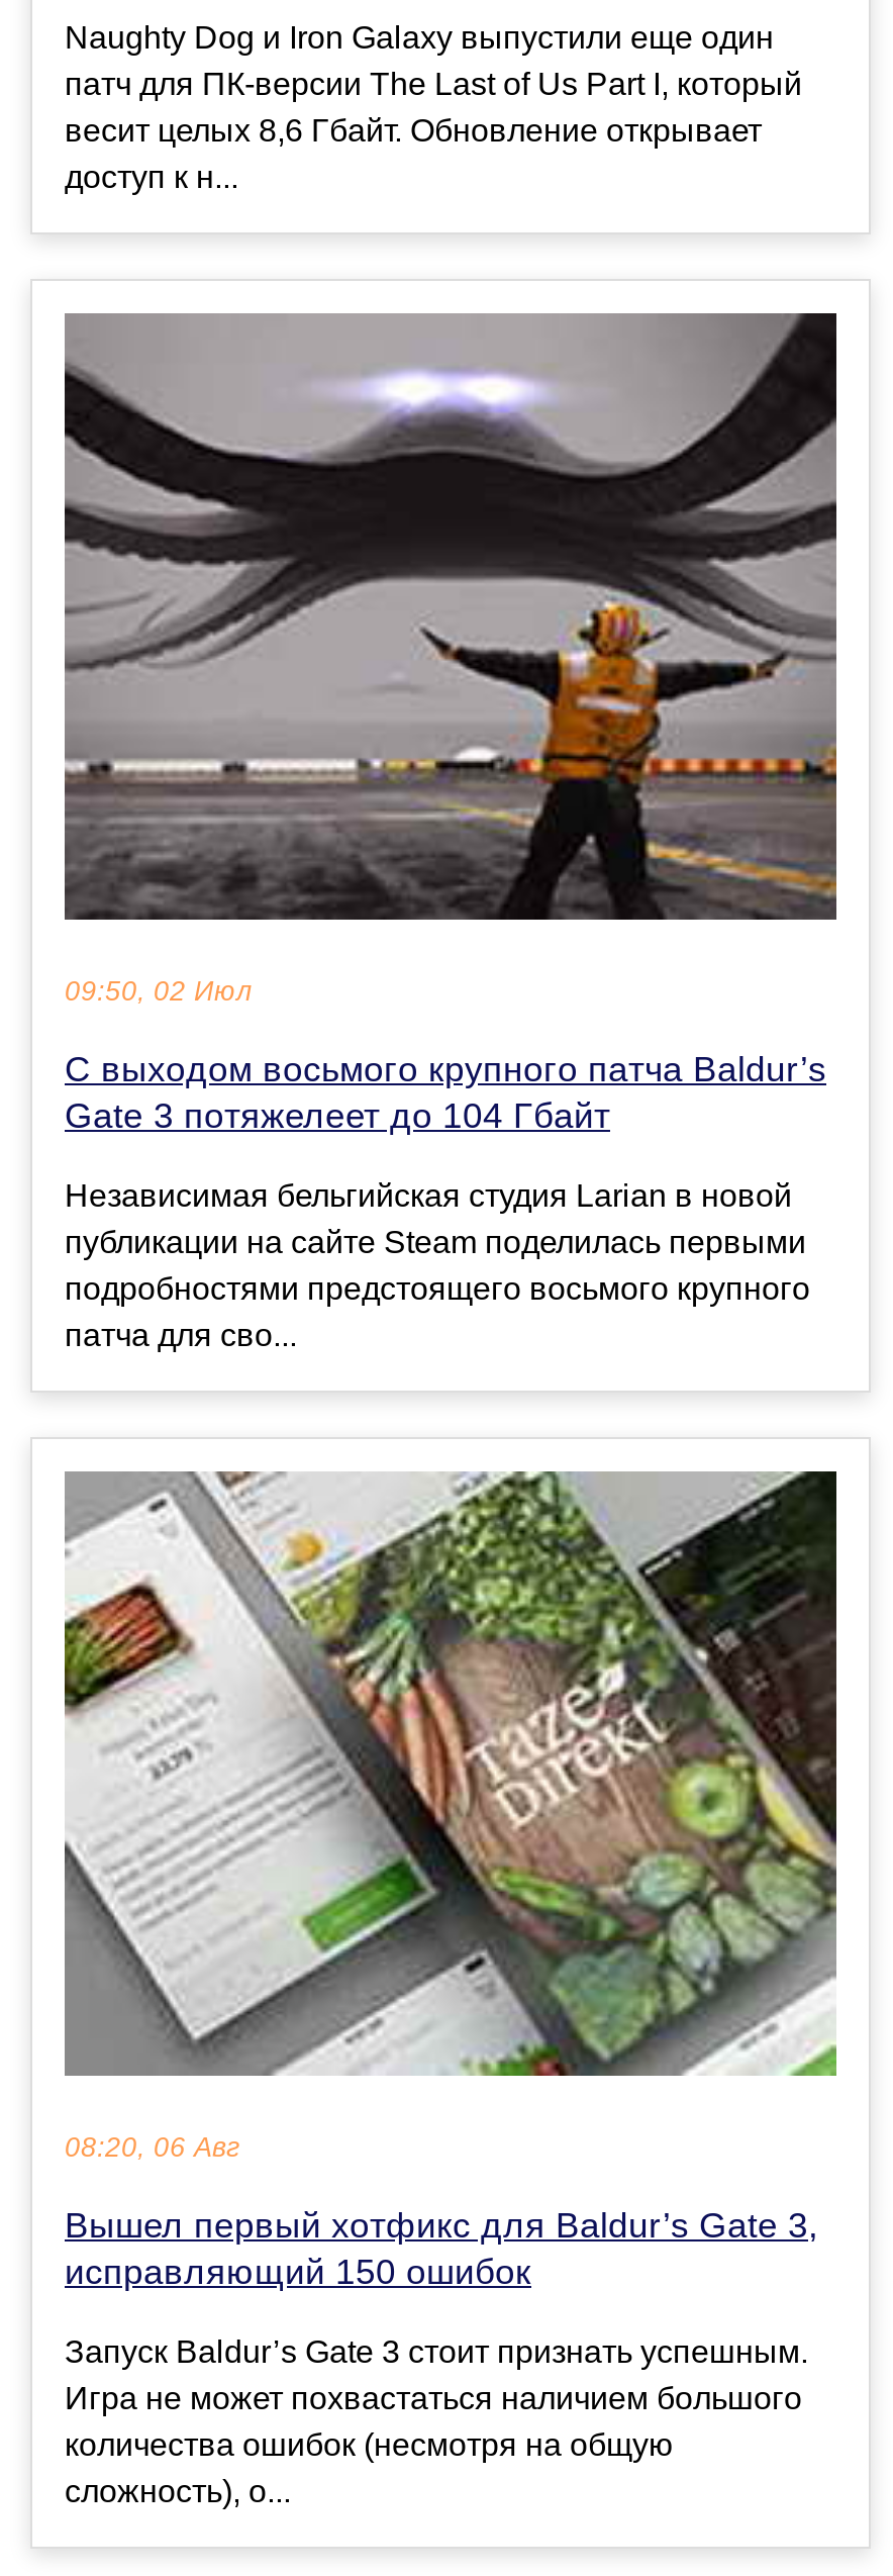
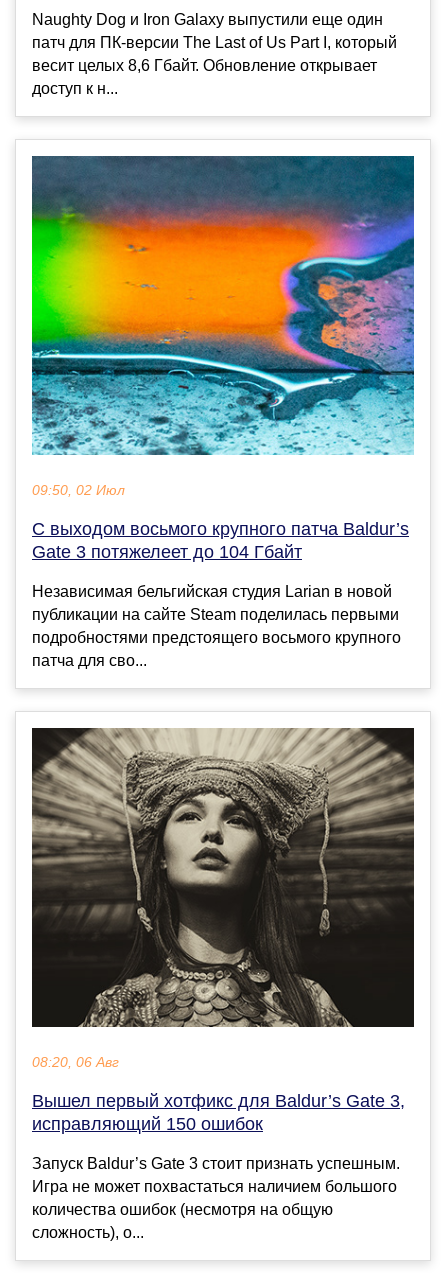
- [image]
+ [image]

- [image]
+ [image]
